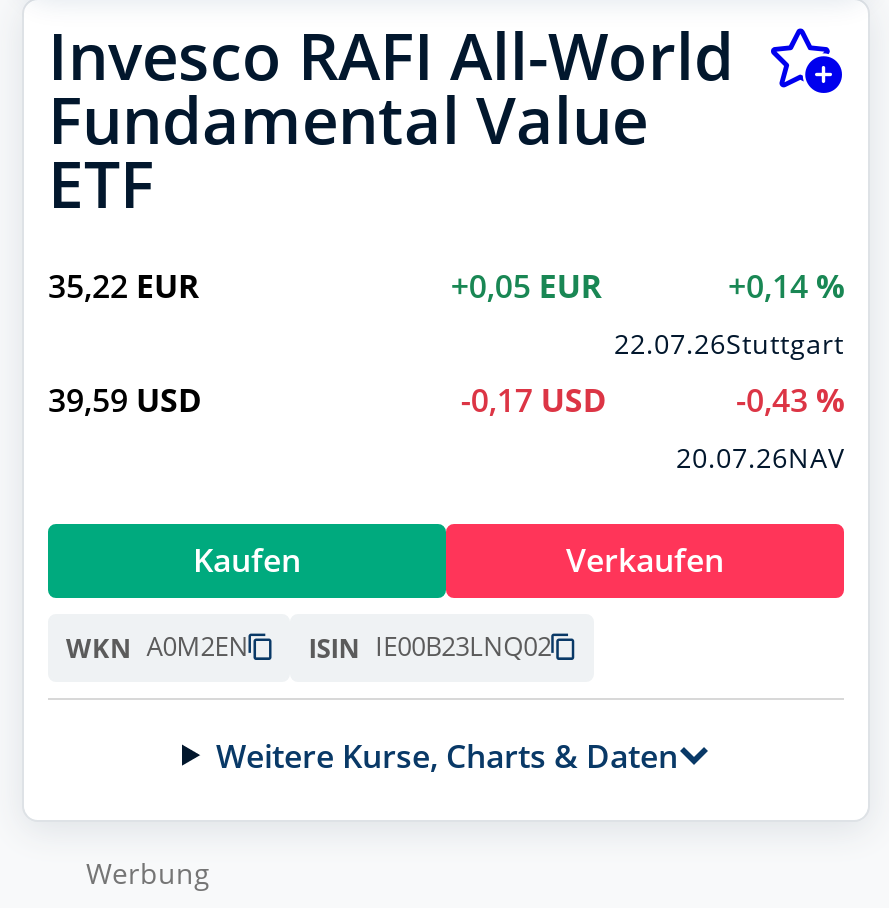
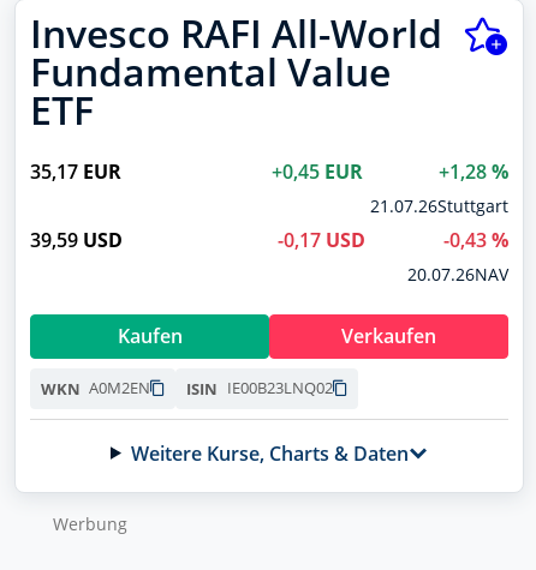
- 35,22 EUR
+ 35,17 EUR

- +0,05 EUR
+ +0,45 EUR

- +0,14%
+ +1,28%

- 22.07.26Stuttgart
+ 21.07.26Stuttgart
